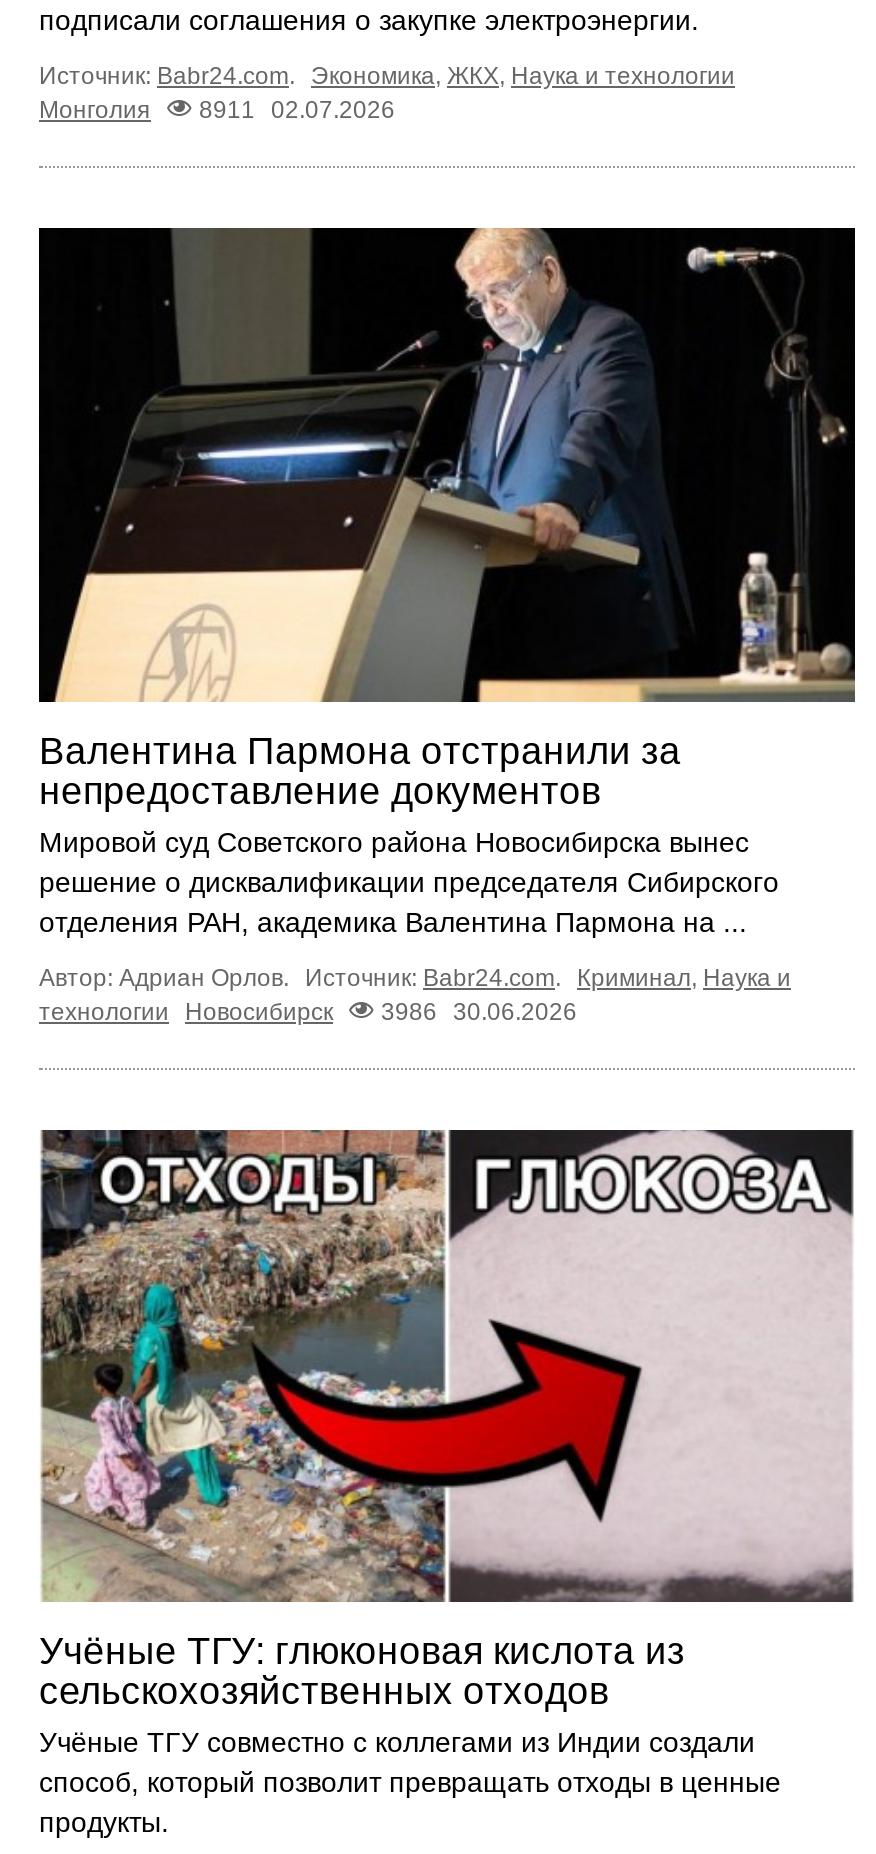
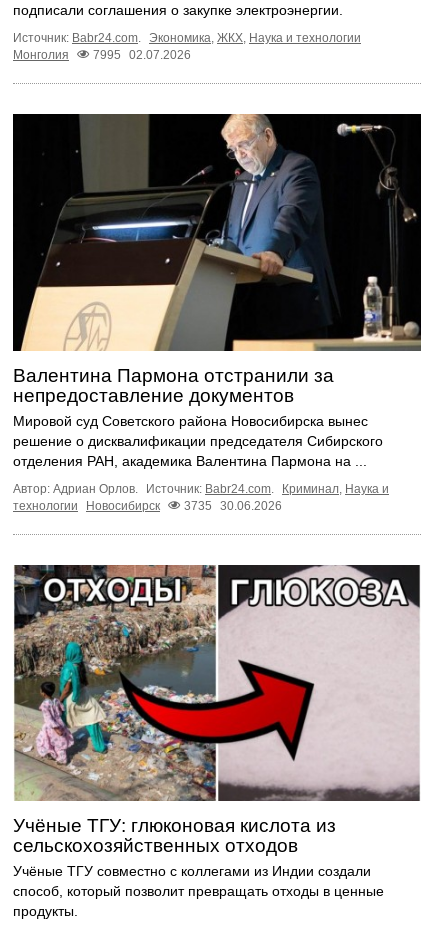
- Монголия 8911 02.07.2026
+ Монголия 7995 02.07.2026

- технологии Новосибирск 3986 30.06.2026
+ технологии Новосибирск 3735 30.06.2026
